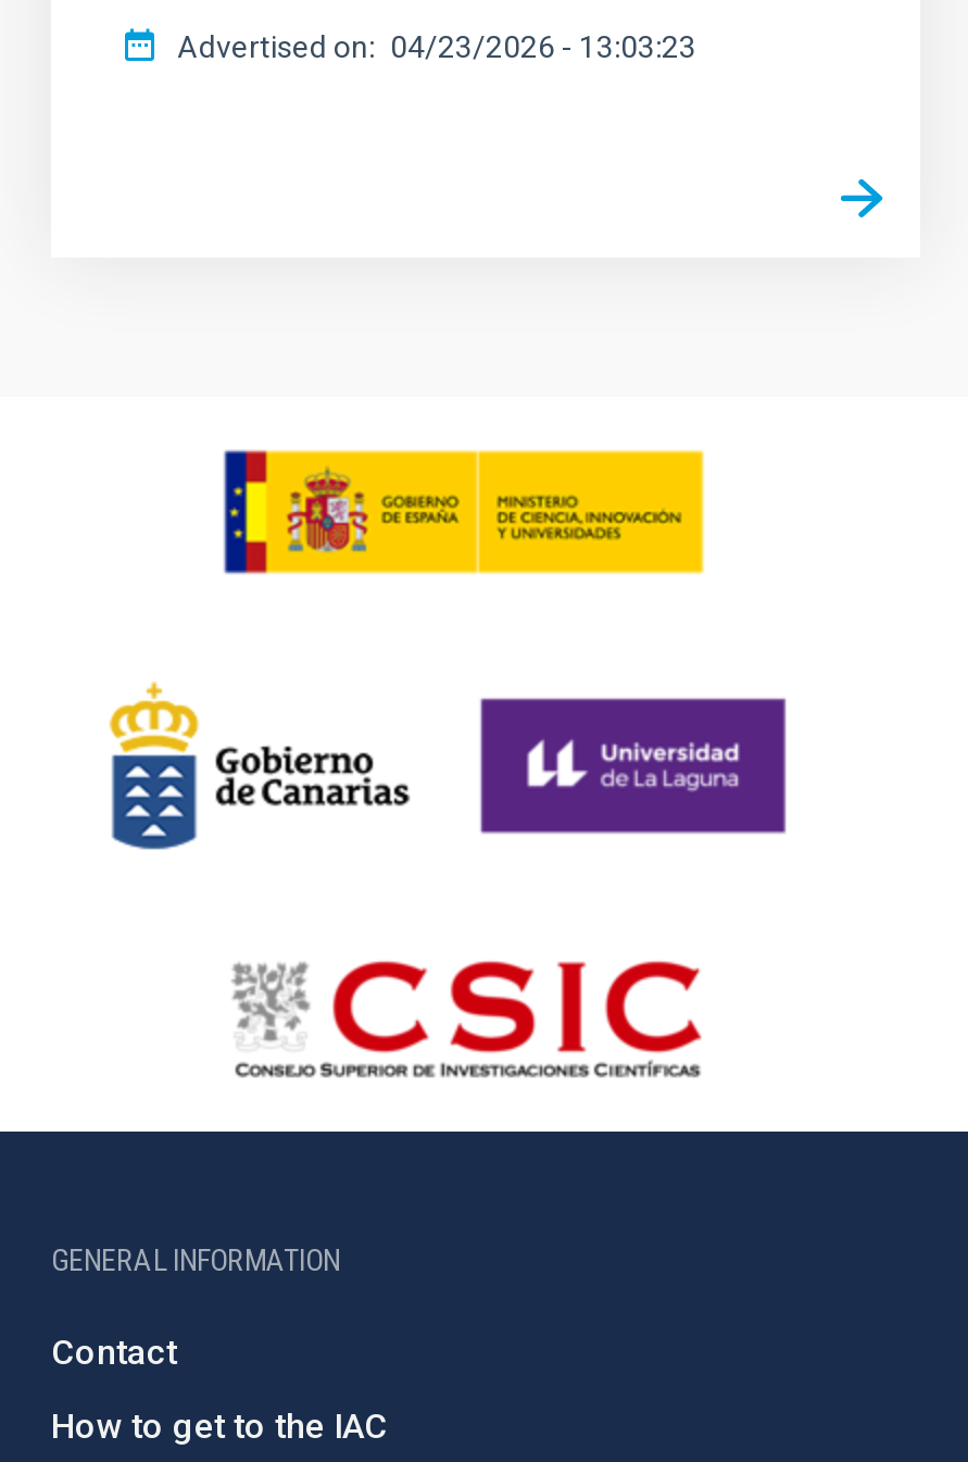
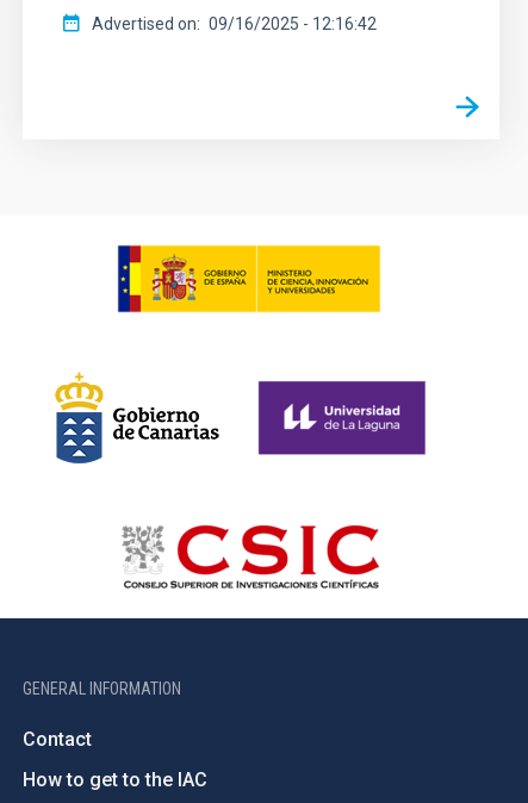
- Advertised on 04/23/2026 - 13:03:23
+ Advertised on 09/16/2025 - 12:16:42
